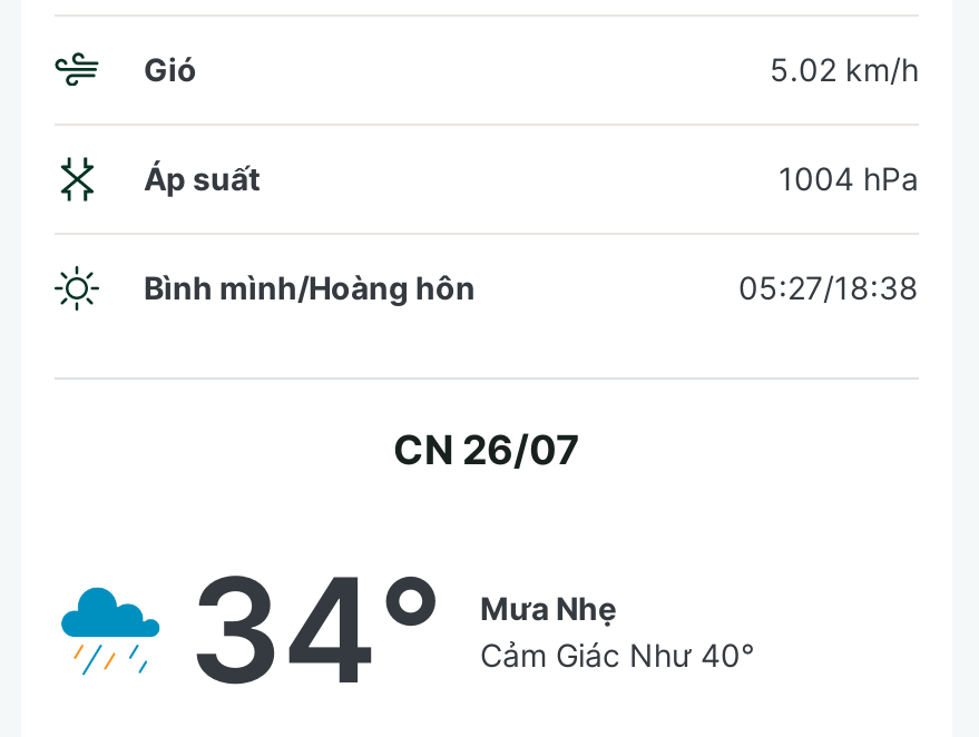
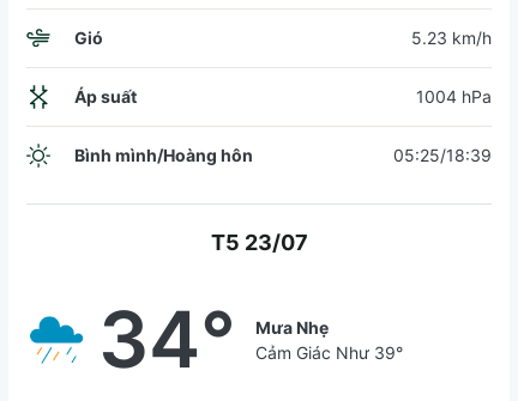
- 5.02 km/h
+ 5.23 km/h

- 05:27/18:38
+ 05:25/18:39

- CN 26/07
+ T5 23/07

- 34° Cảm Giác Như 40° Mưa Nhẹ
+ 34° Cảm Giác Như 39° Mưa Nhẹ
